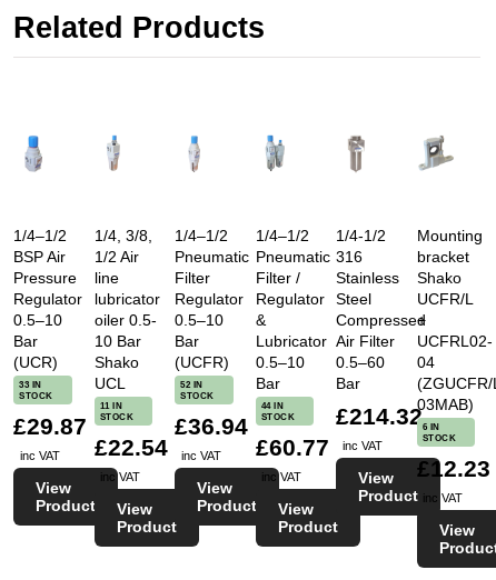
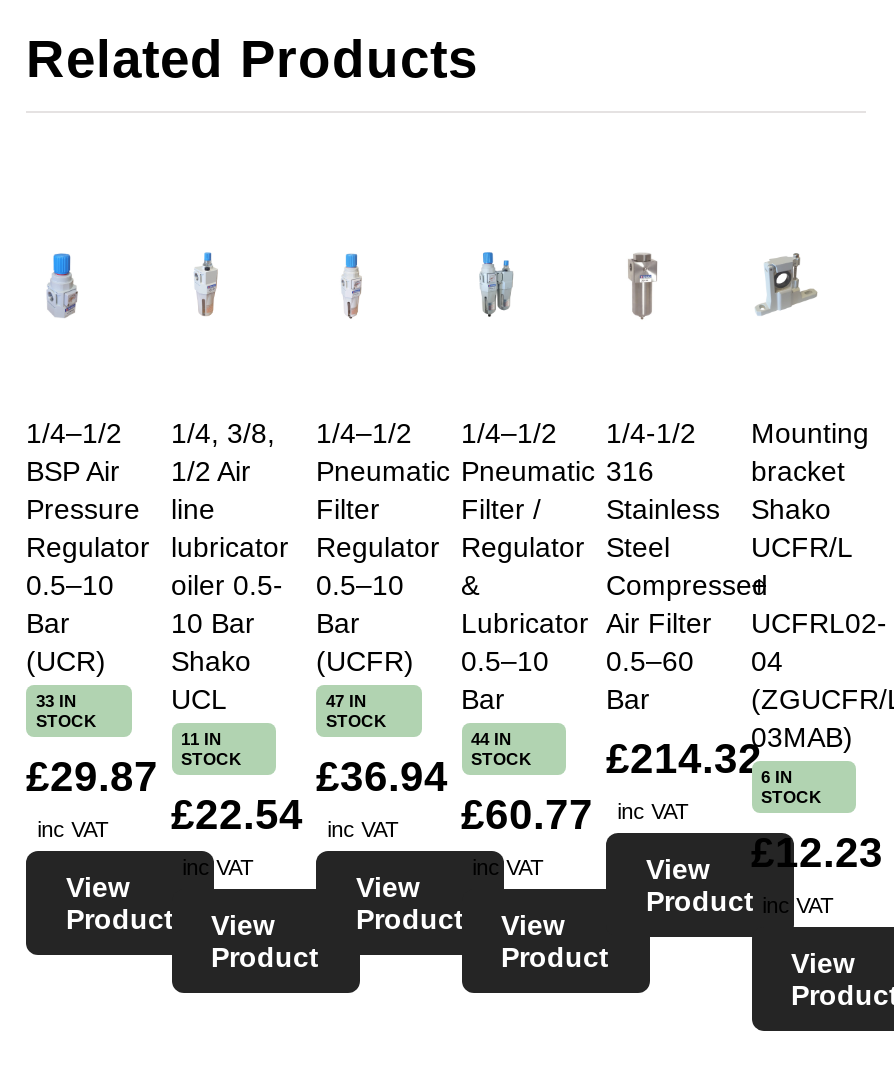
- 52 IN
+ 47 IN
